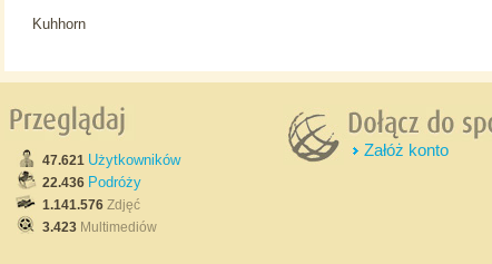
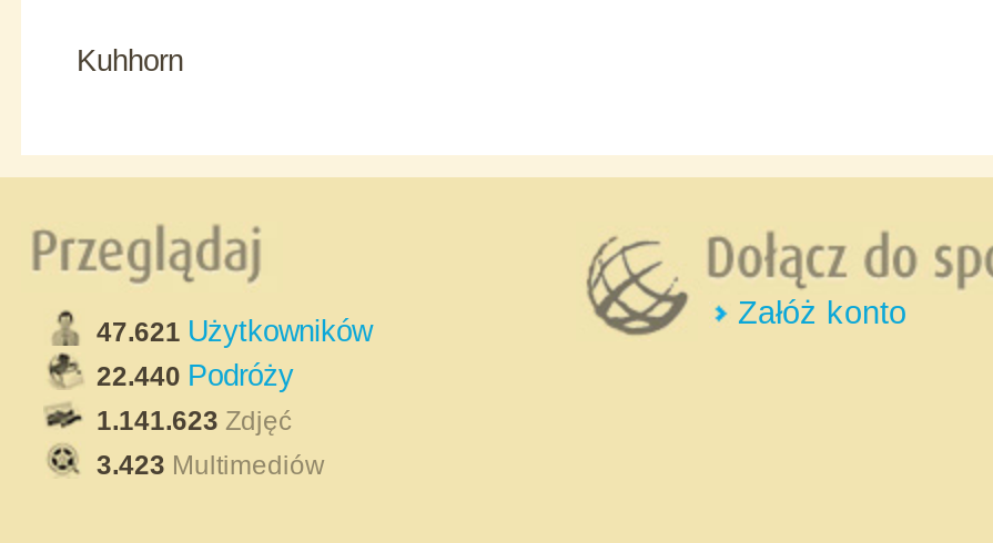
- 22.436 Podróży
+ 22.440 Podróży

- 1.141.576 Zdjęć
+ 1.141.623 Zdjęć
